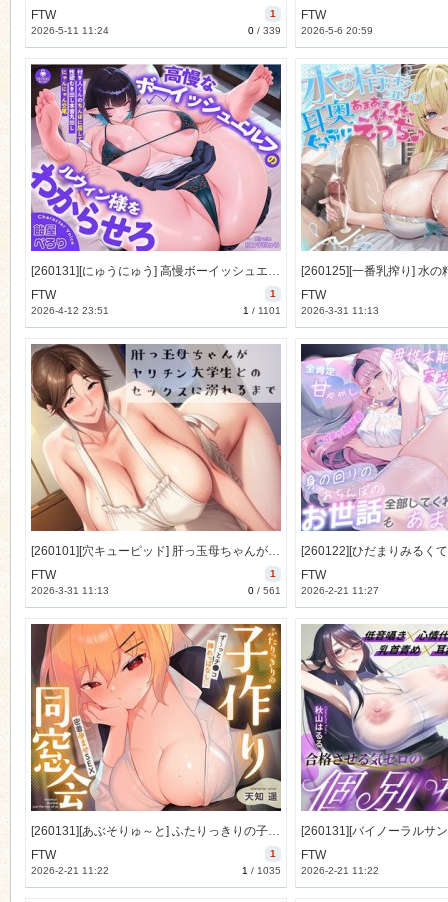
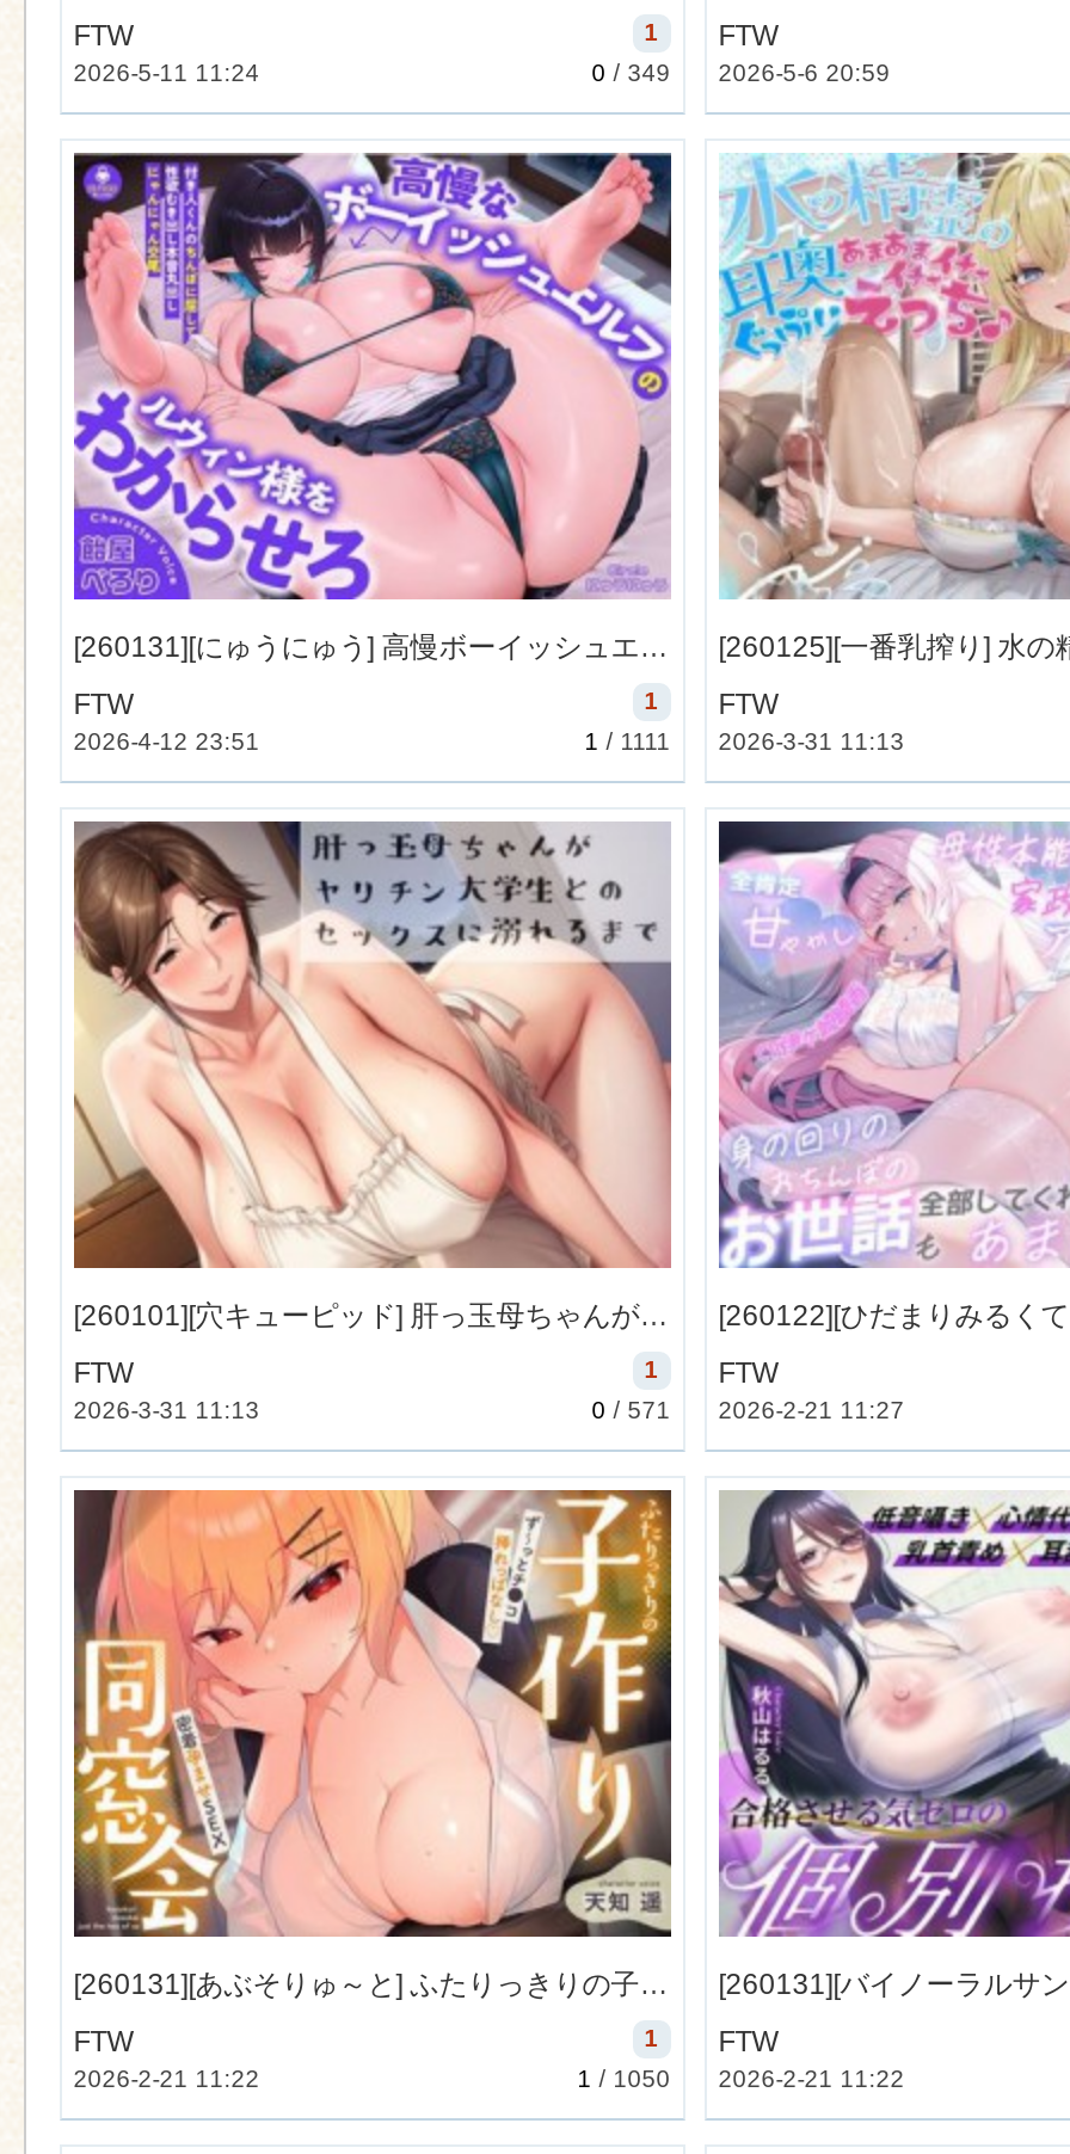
- 0 / 339 2026-5-6 20:59
+ 0 / 349 2026-5-6 20:59

- 1 / 1101 2026-3-31 11:13
+ 1 / 1111 2026-3-31 11:13

- 0 / 561 2026-2-21 11:27
+ 0 / 571 2026-2-21 11:27

- 1 / 1035 2026-2-21 11:22
+ 1 / 1050 2026-2-21 11:22
